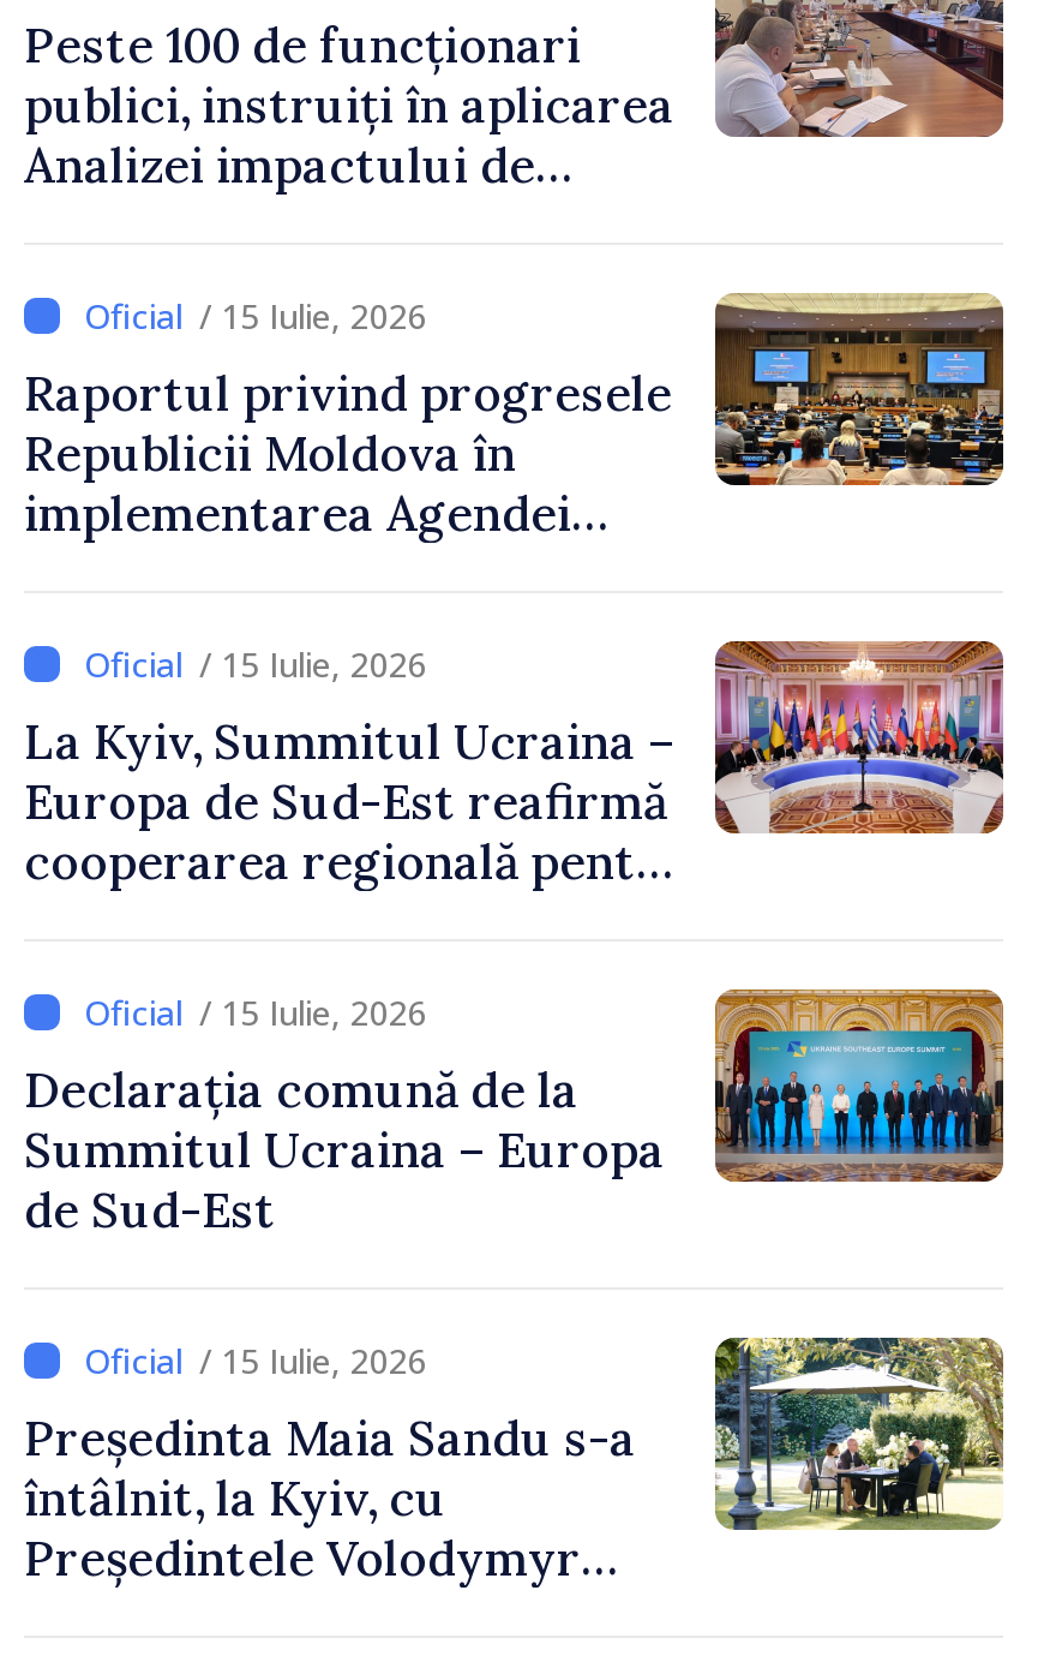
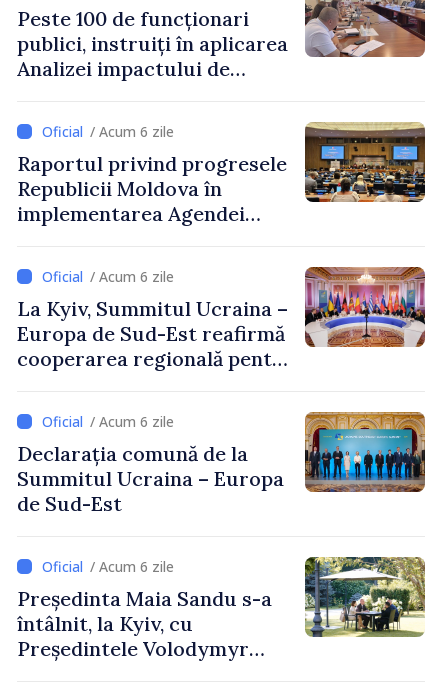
- / 15 Iulie, 2026
+ / Acum 6 zile

- / 15 Iulie, 2026
+ / Acum 6 zile

- / 15 Iulie, 2026
+ / Acum 6 zile

- / 15 Iulie, 2026
+ / Acum 6 zile
